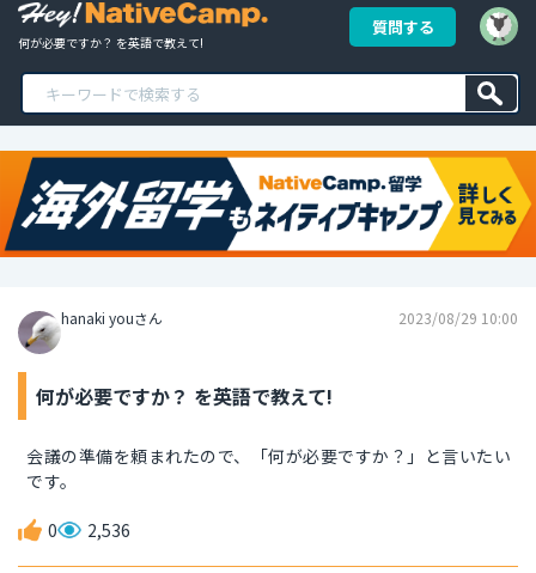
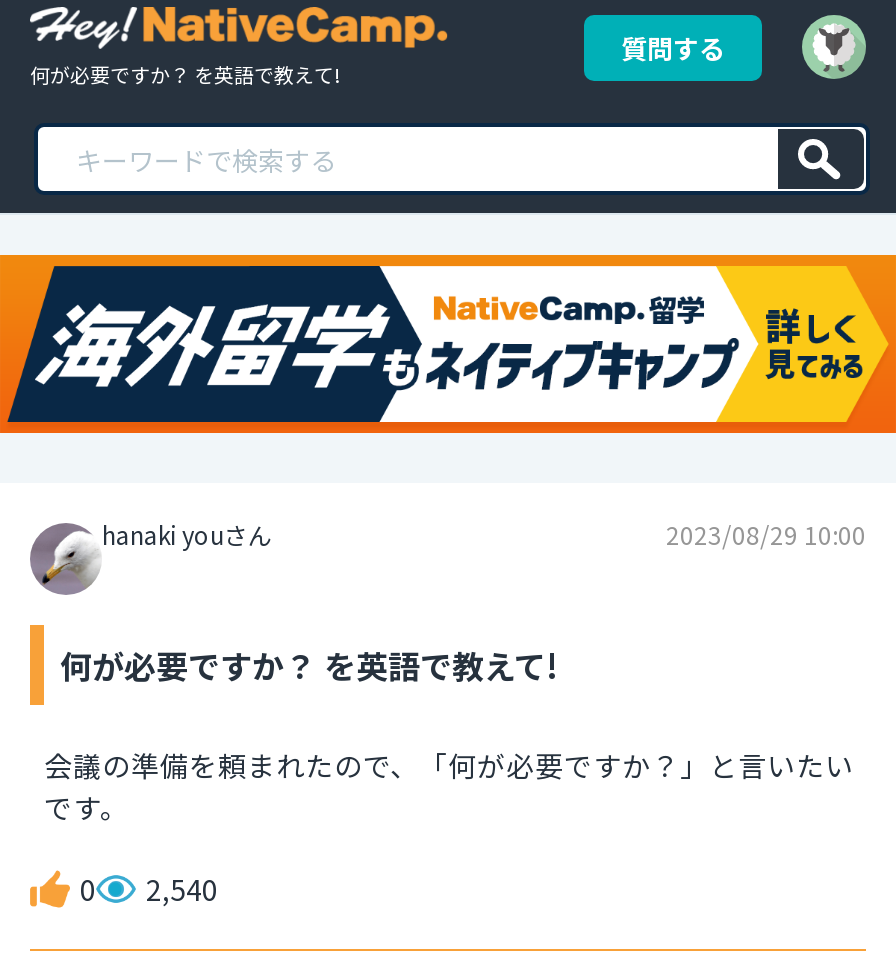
- 0 2,536
+ 0 2,540
